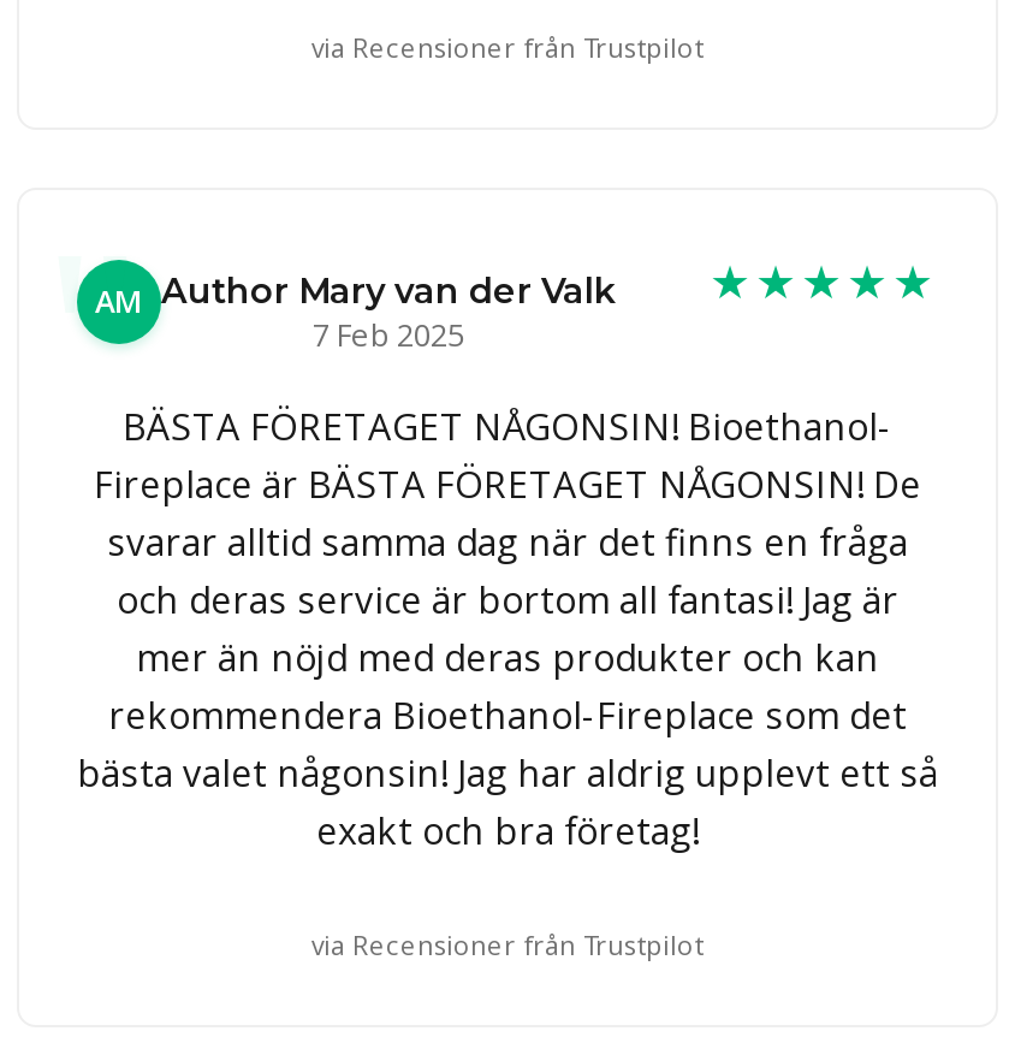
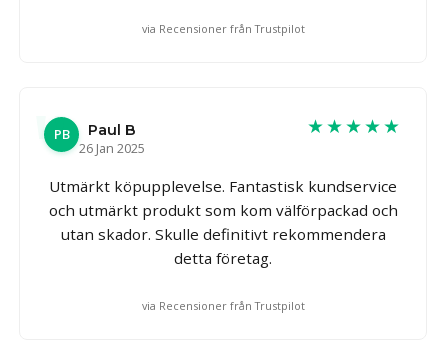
- AM Author Mary van der Valk
- 7 Feb 2025
+ PB
+ Paul B
+ 26 Jan 2025

- BÄSTA FÖRETAGET NÅGONSIN! Bioethanol-
- Fireplace är BÄSTA FÖRETAGET NÅGONSIN! De
- svarar alltid samma dag när det finns en fråga
- och deras service är bortom all fantasi! Jag är
- mer än nöjd med deras produkter och kan
- rekommendera Bioethanol-Fireplace som det
- bästa valet någonsin! Jag har aldrig upplevt ett så
- exakt och bra företag!
+ Utmärkt köpupplevelse. Fantastisk kundservice
+ och utmärkt produkt som kom välförpackad och
+ utan skador. Skulle definitivt rekommendera
+ detta företag.
